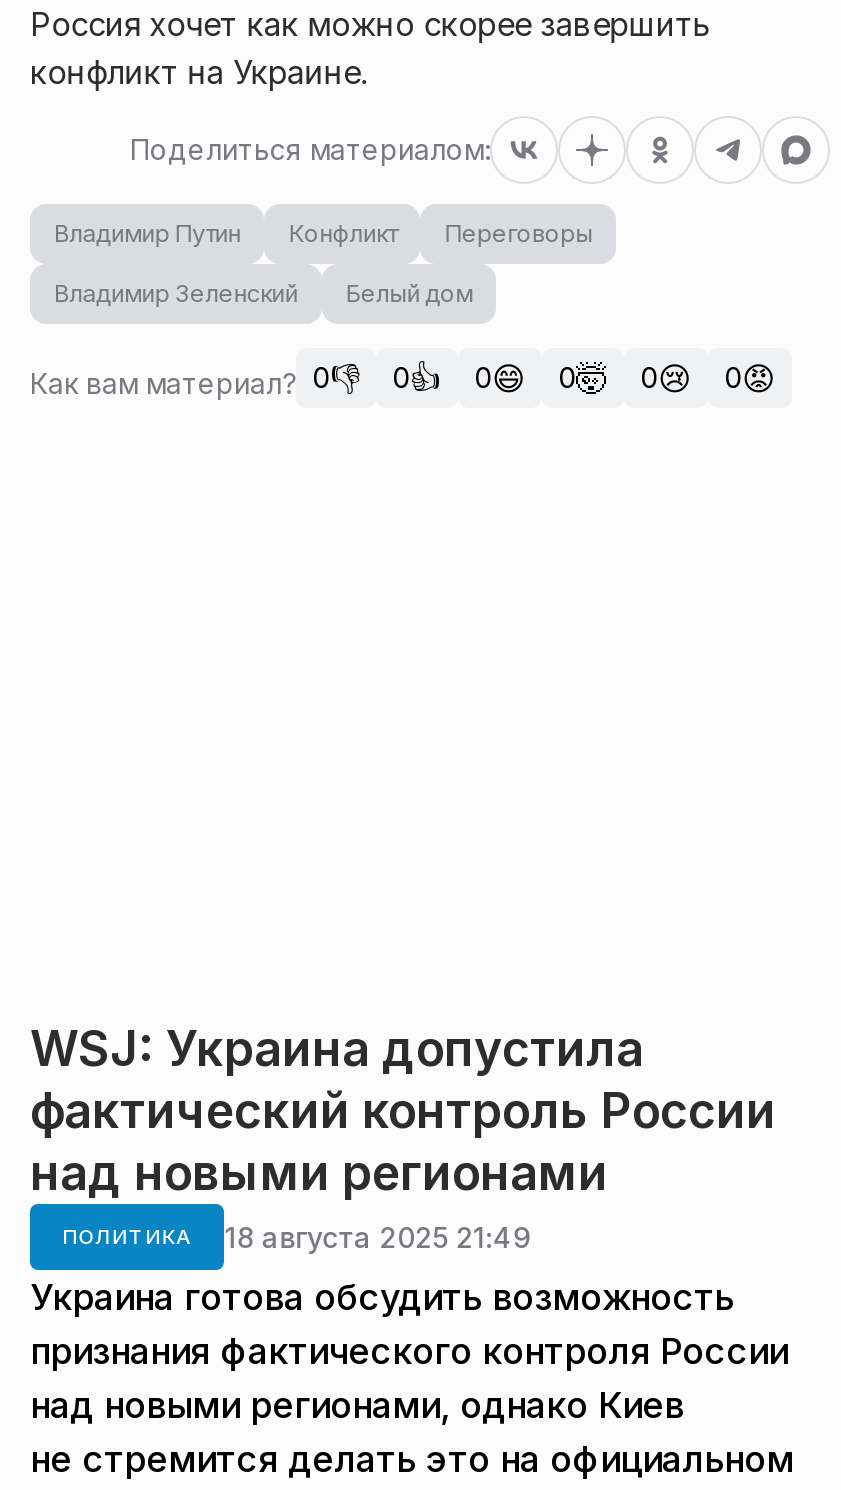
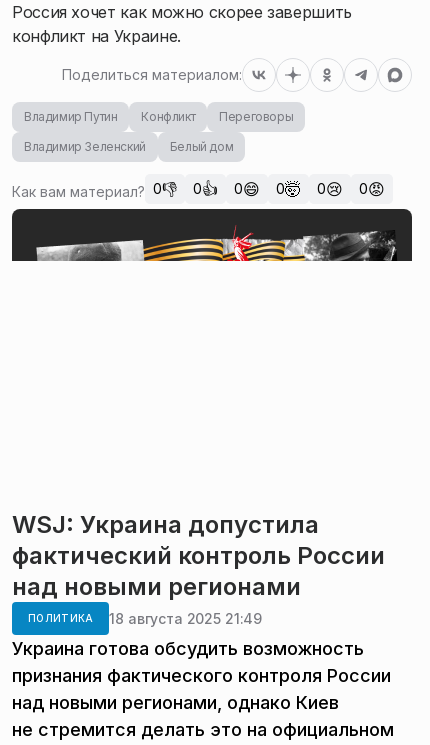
+ [image]
